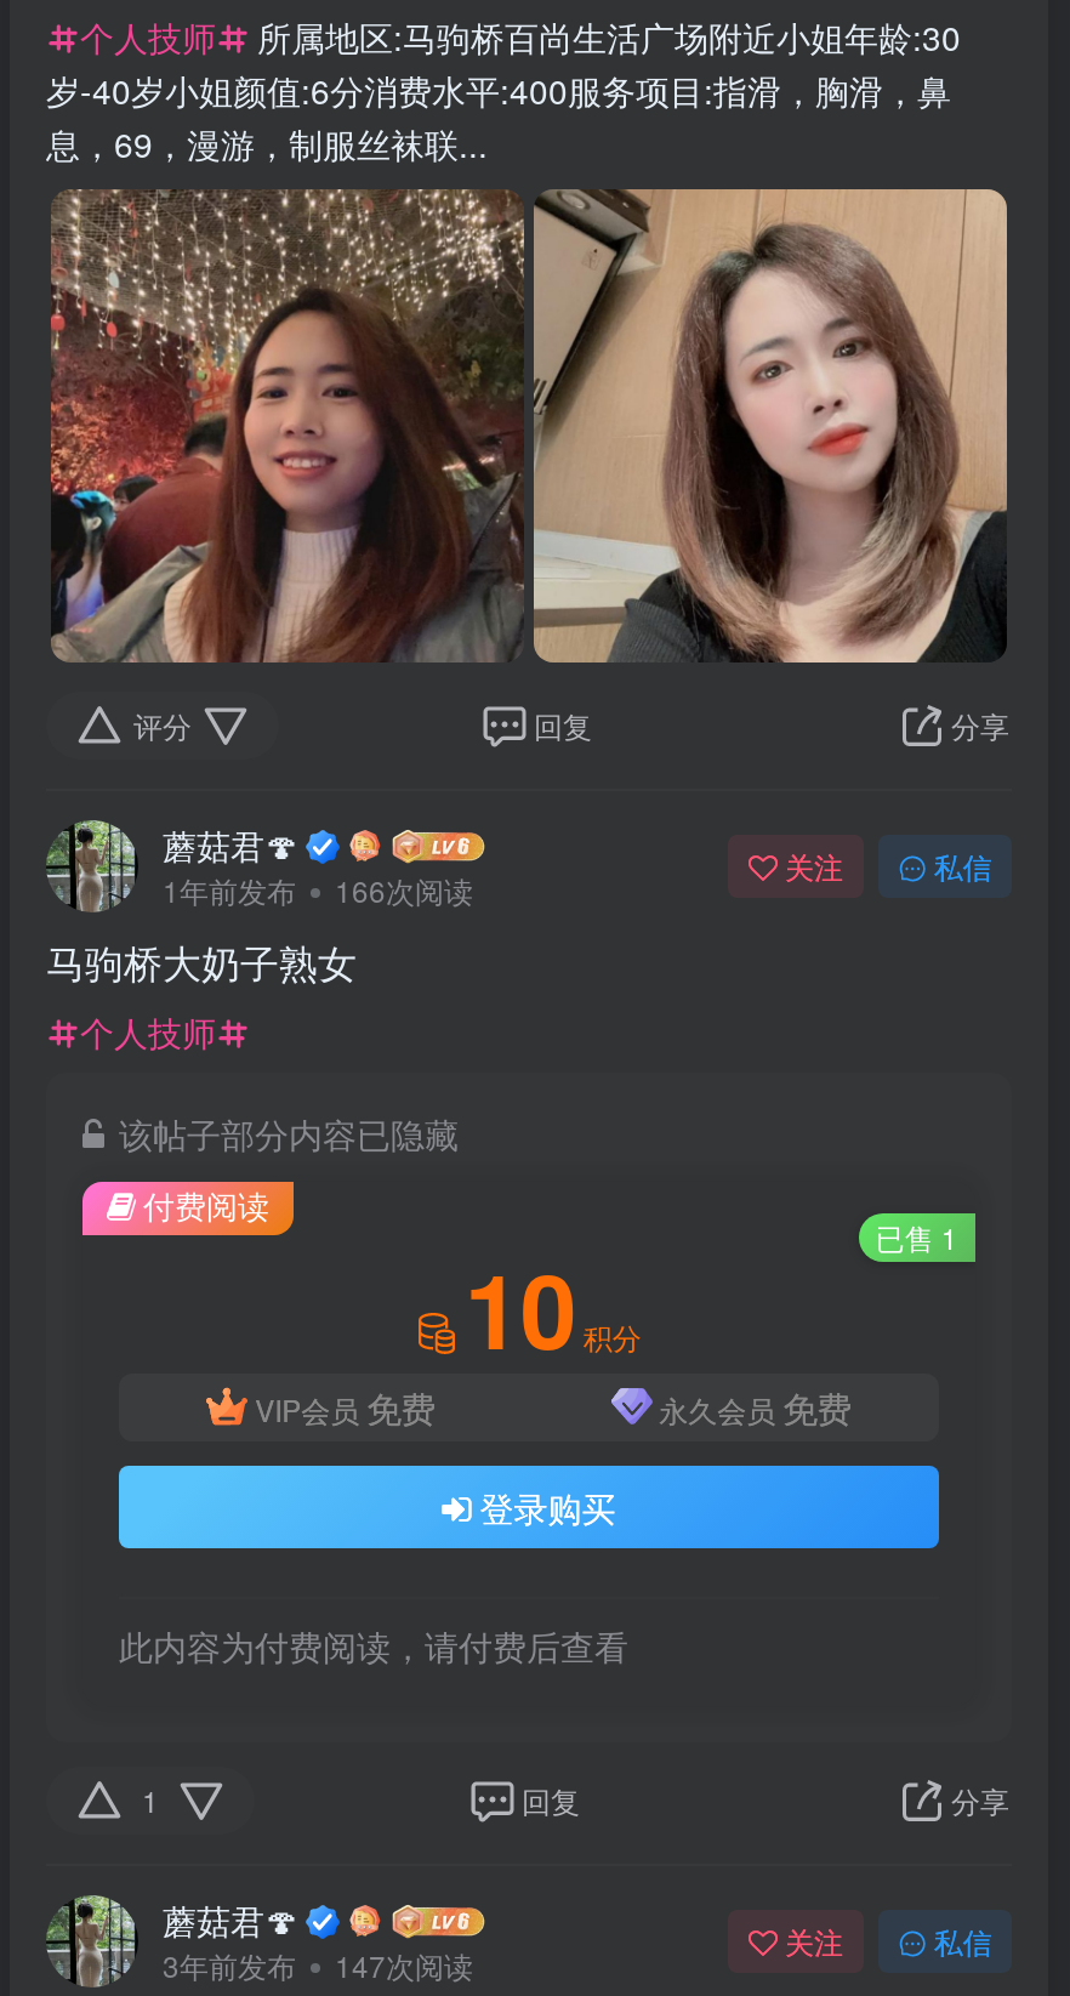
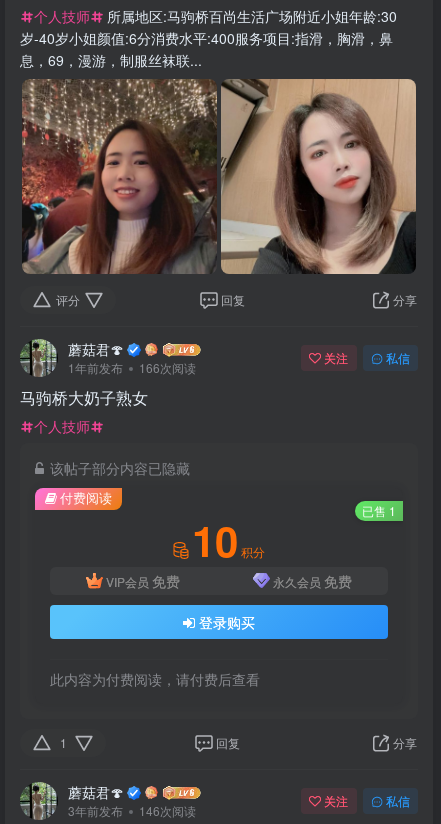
- 3年前发布 147次阅读
+ 3年前发布 146次阅读
